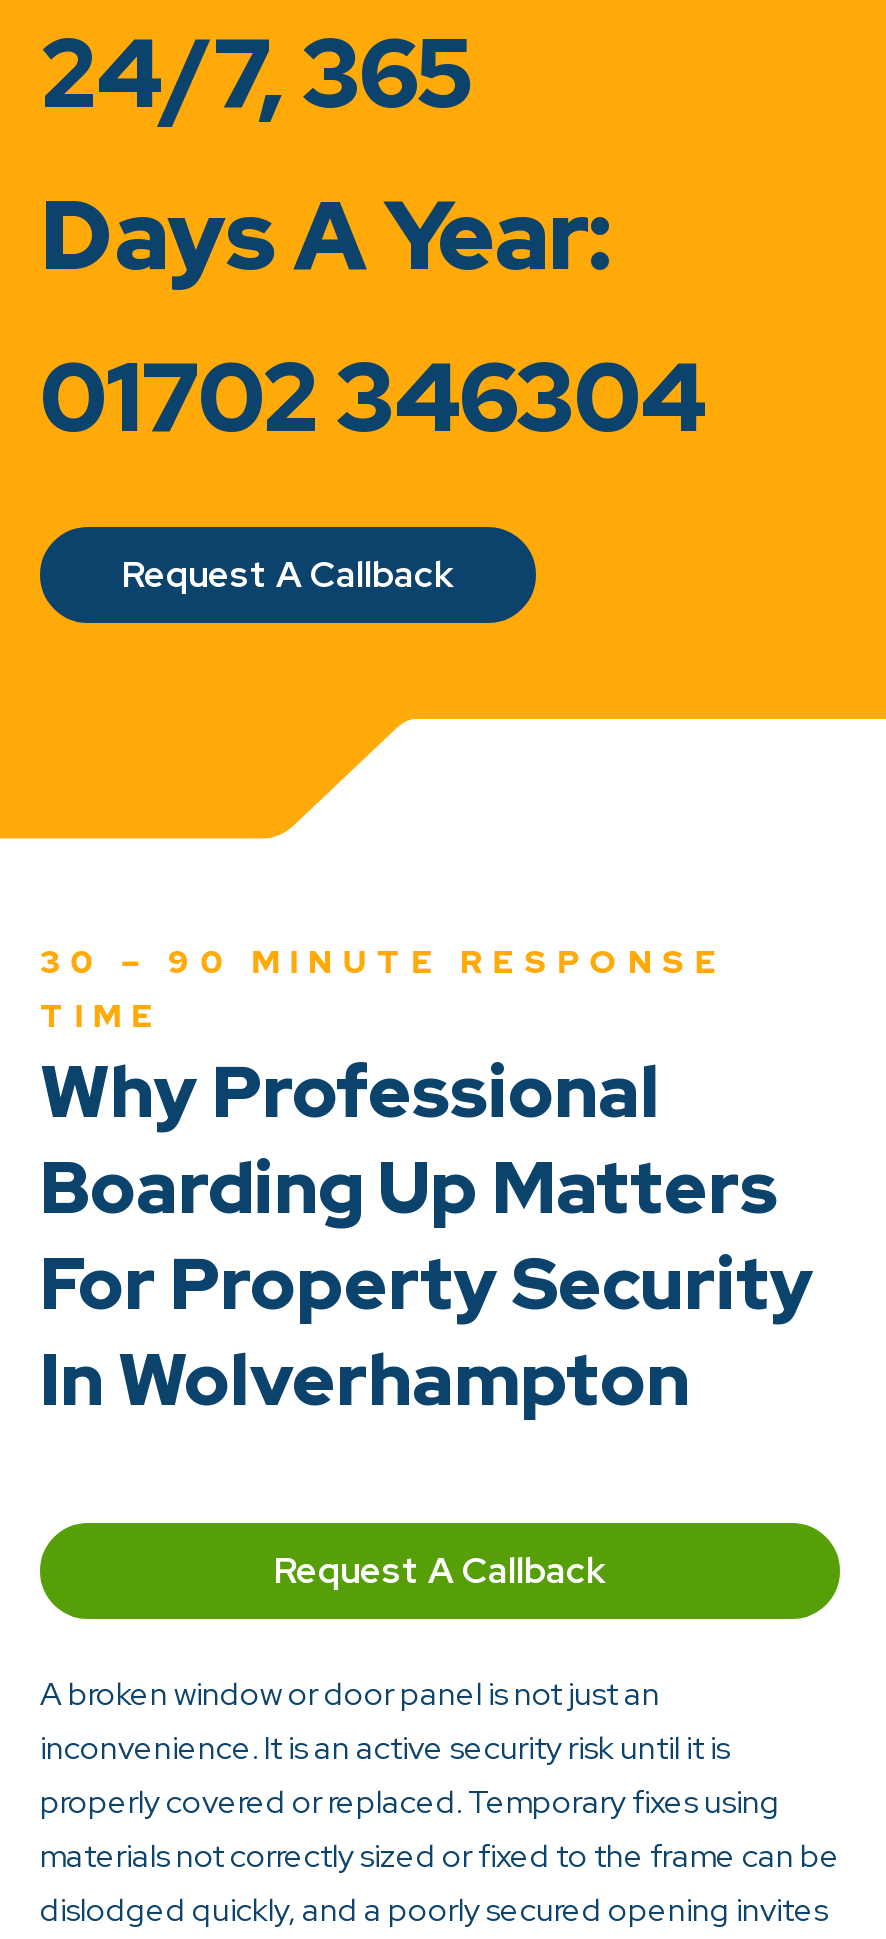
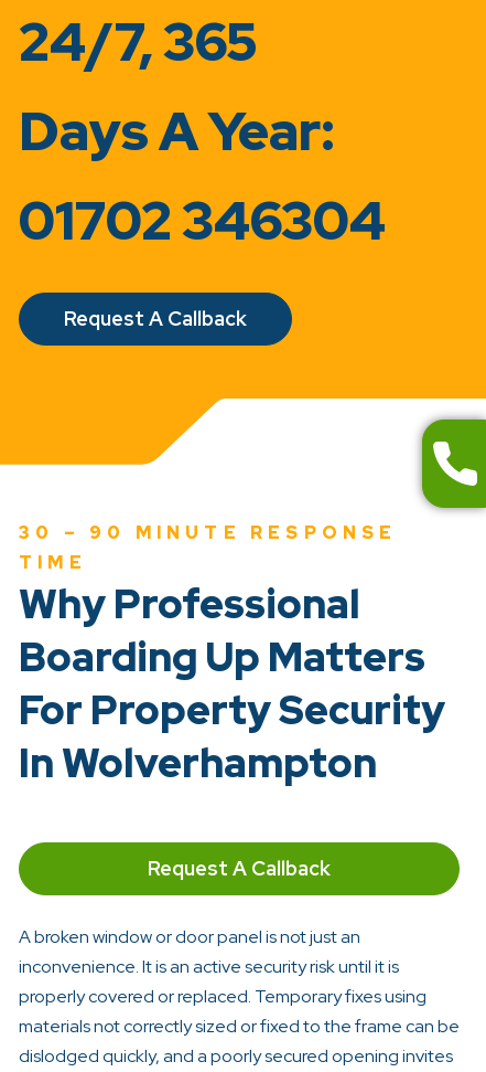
+ [image]
